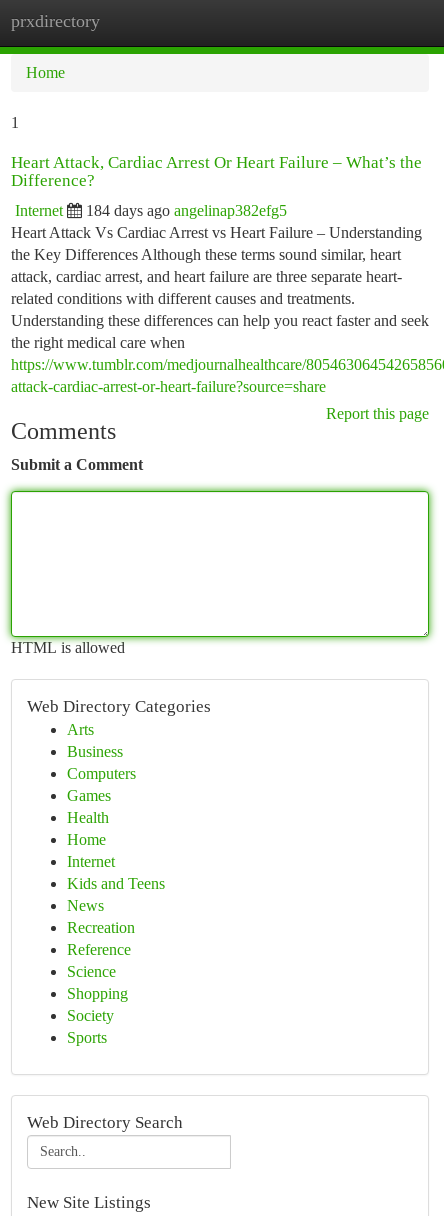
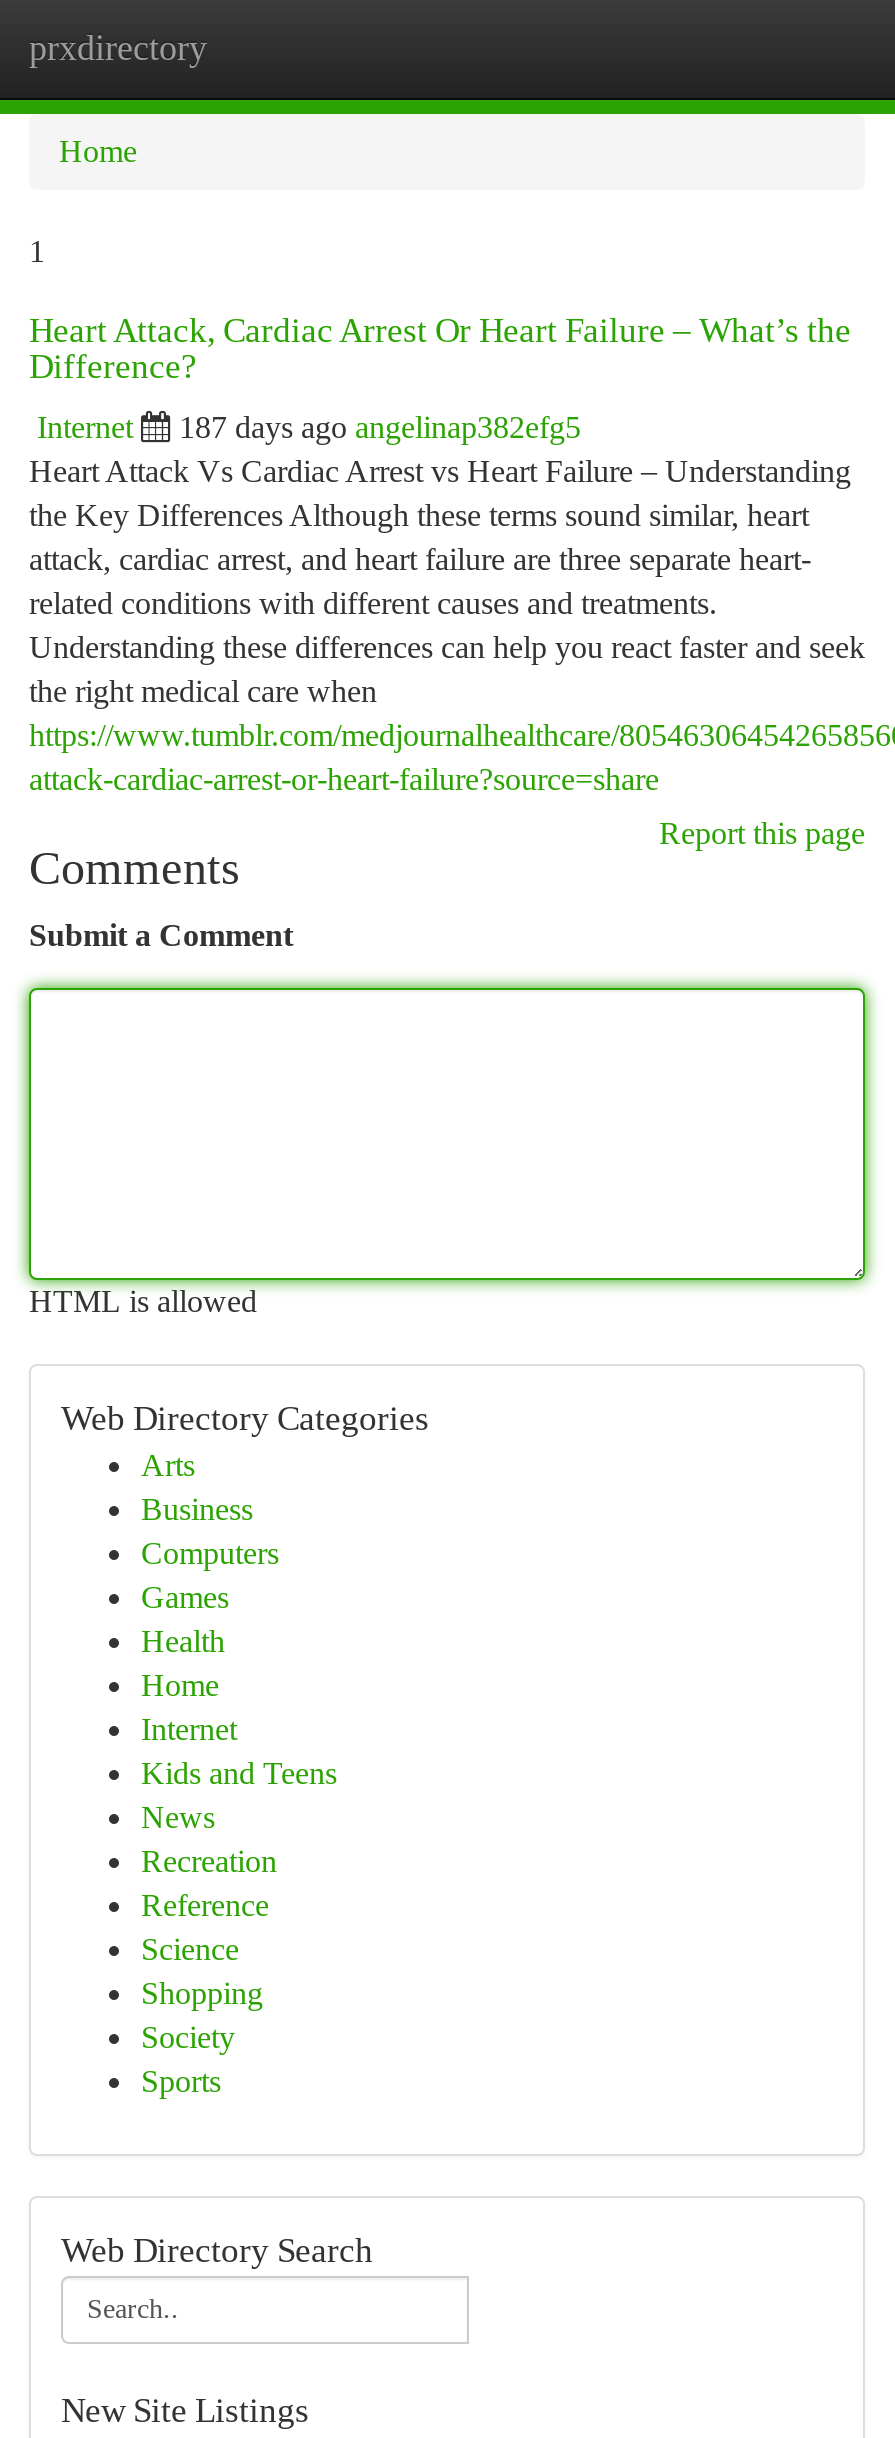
- 184 days ago angelinap382efg5
+ 187 days ago angelinap382efg5
